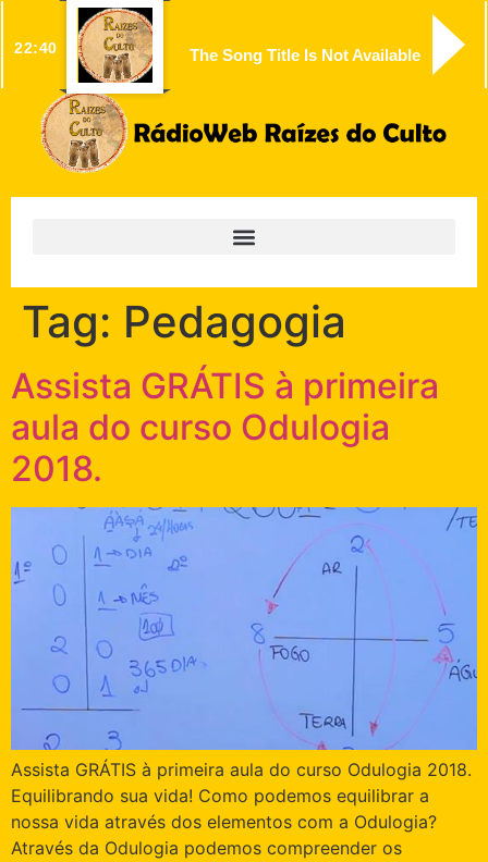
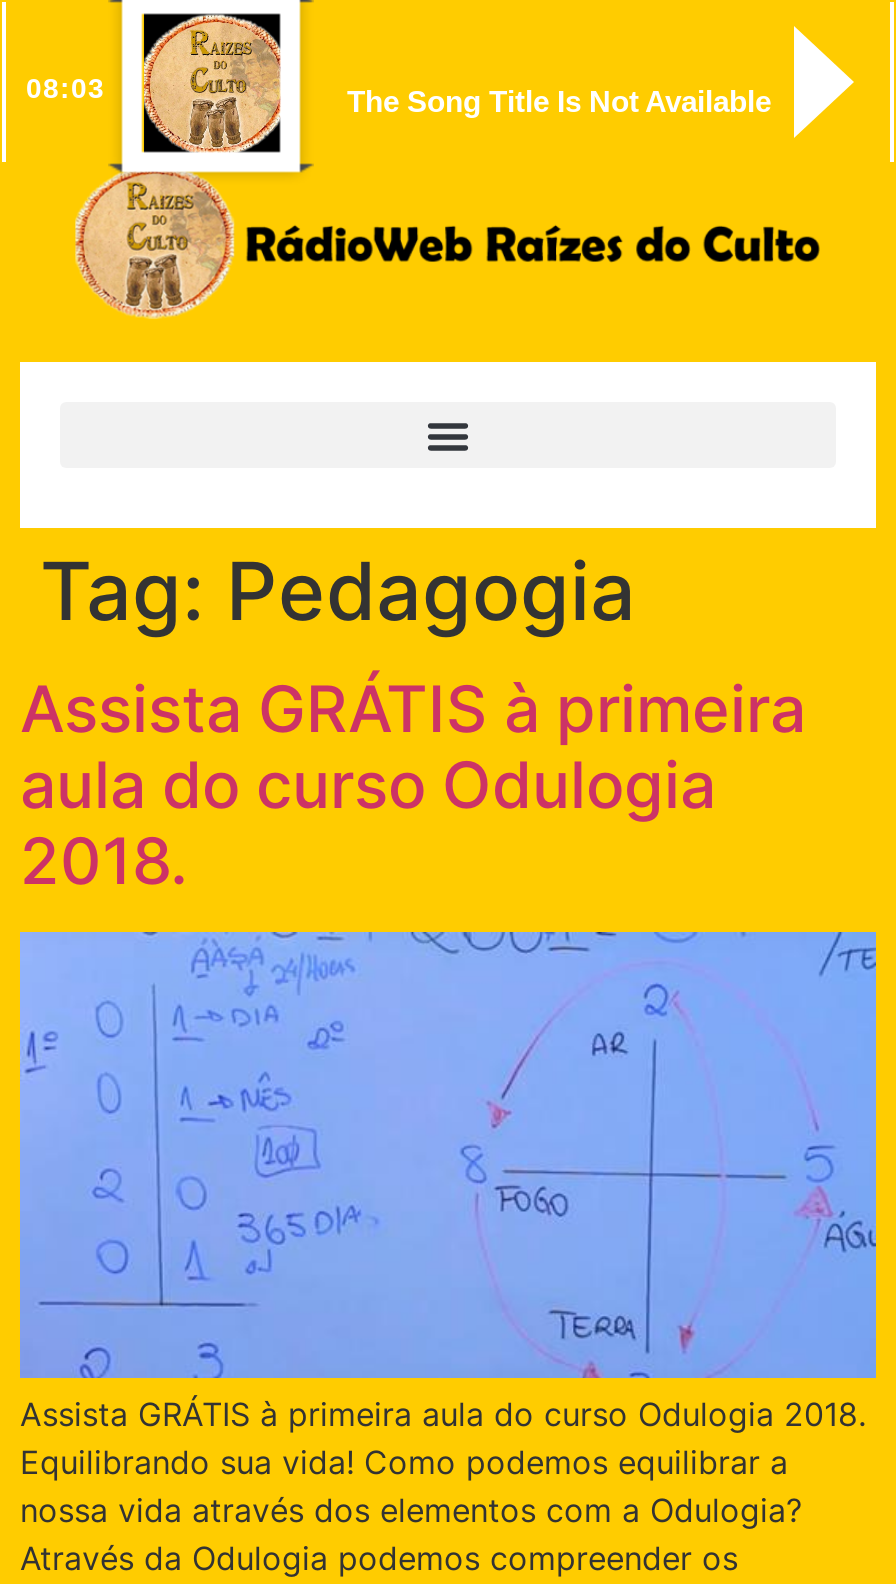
- 22:40
+ 08:03
